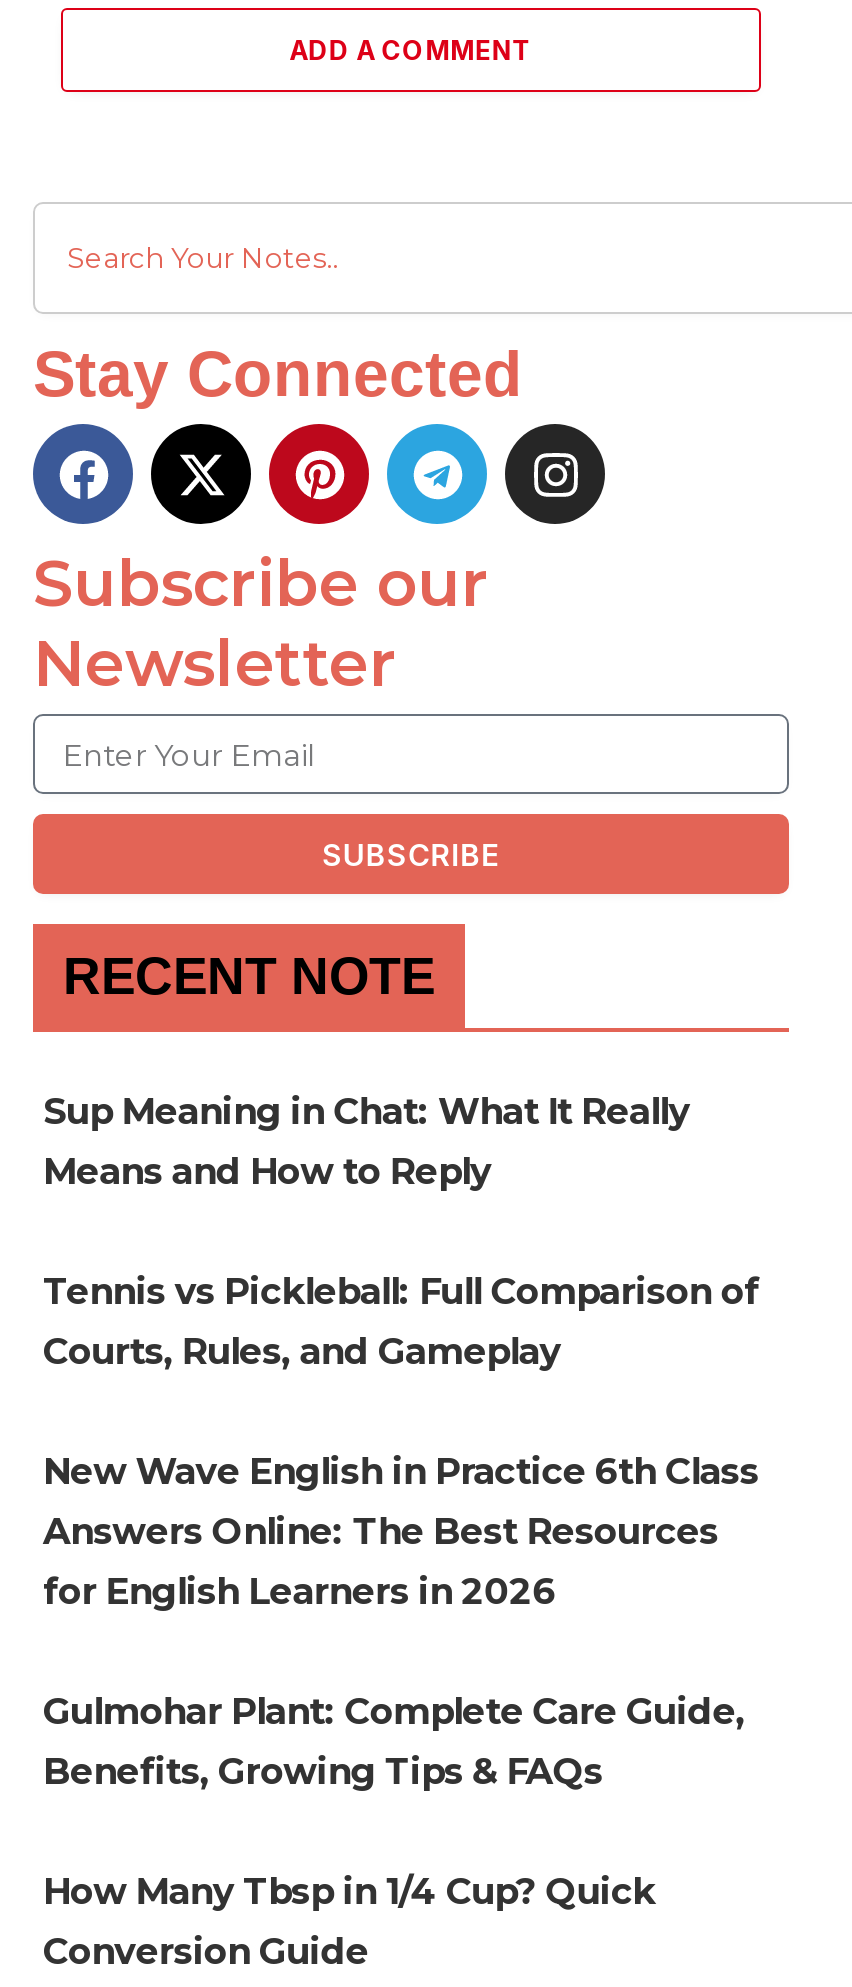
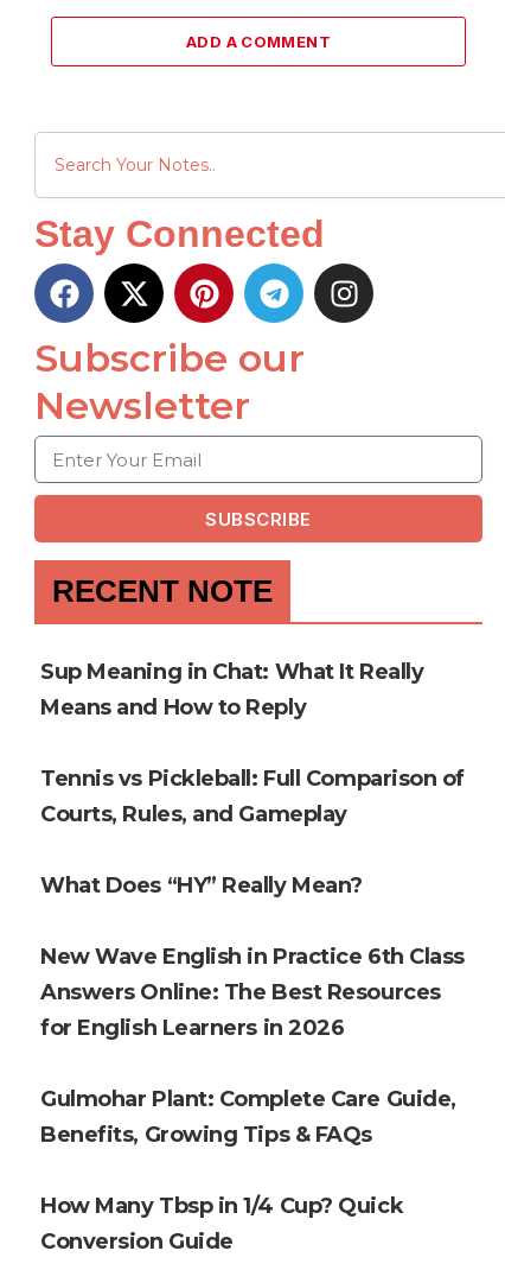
+ What Does “HY” Really Mean?
